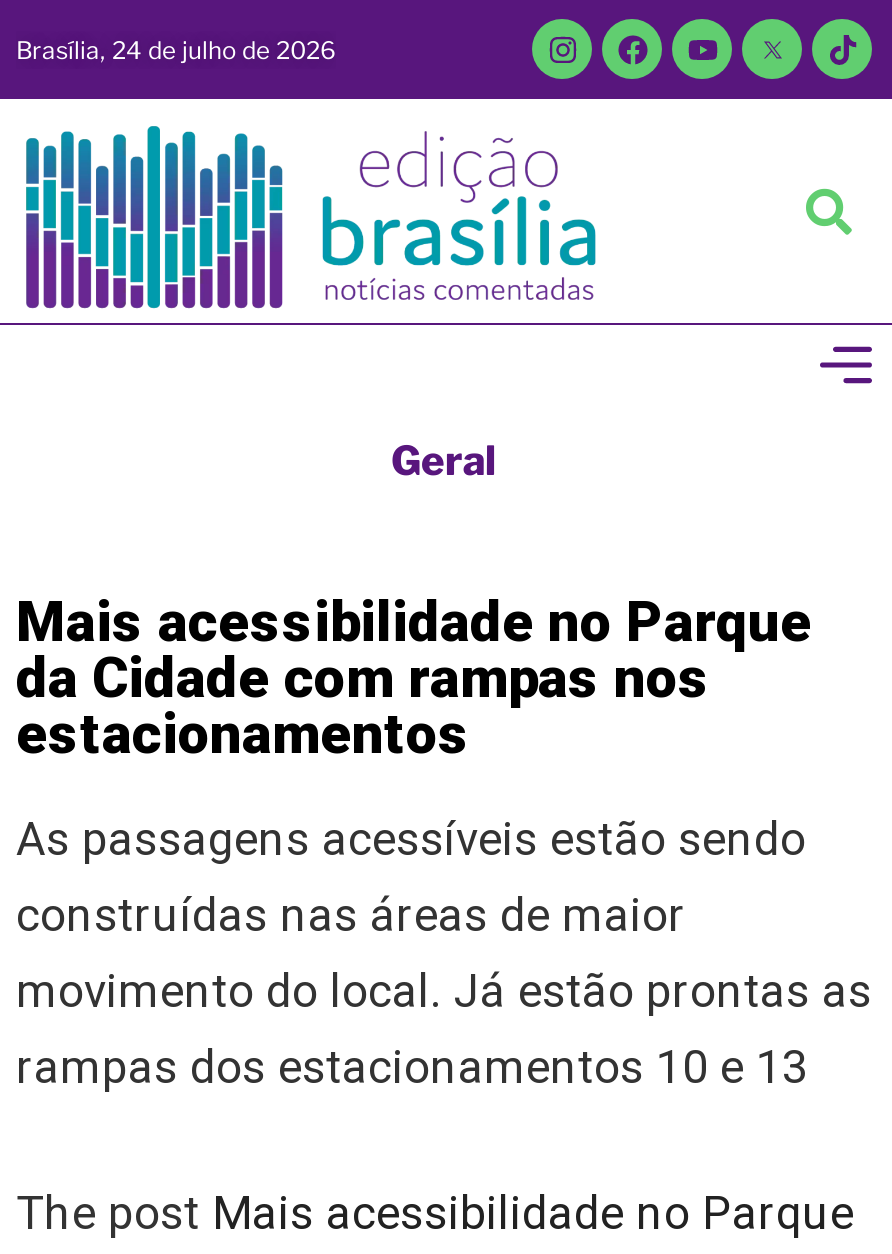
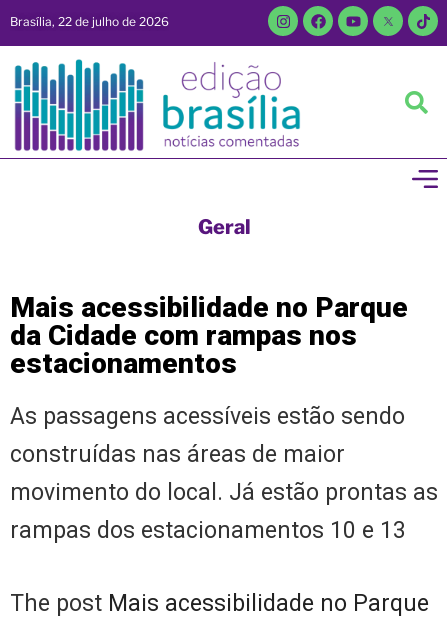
- Brasília, 24 de julho de 2026
+ Brasília, 22 de julho de 2026
